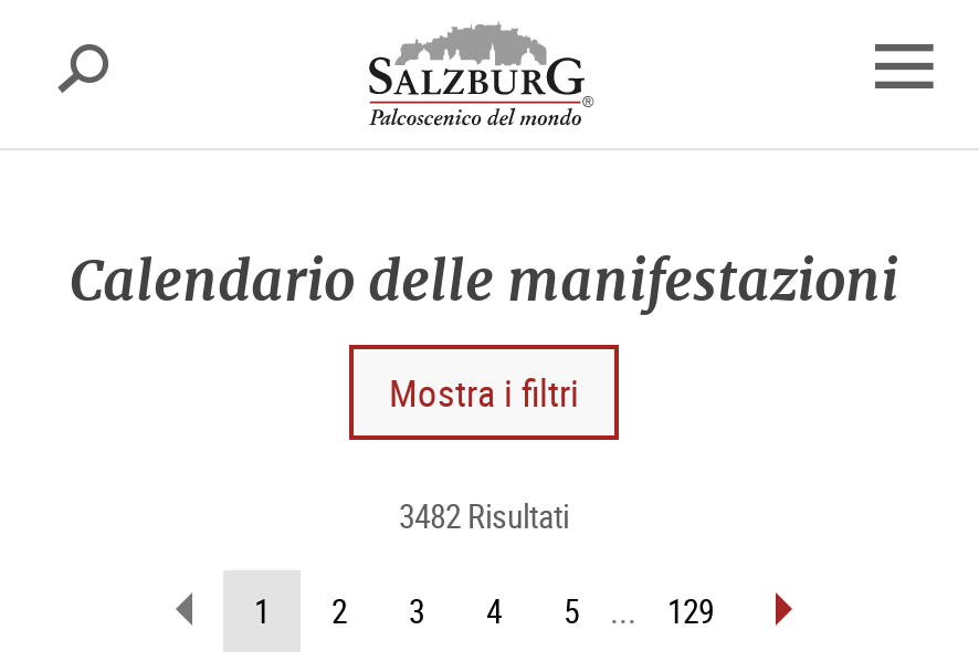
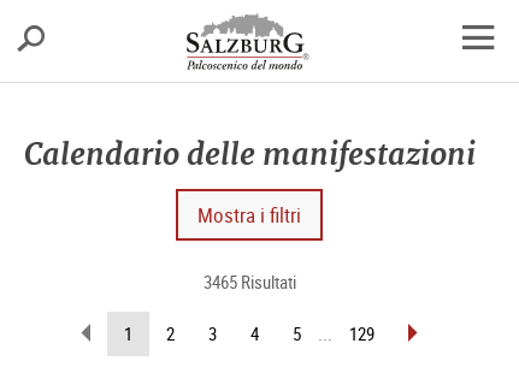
- 3482 Risultati
+ 3465 Risultati
